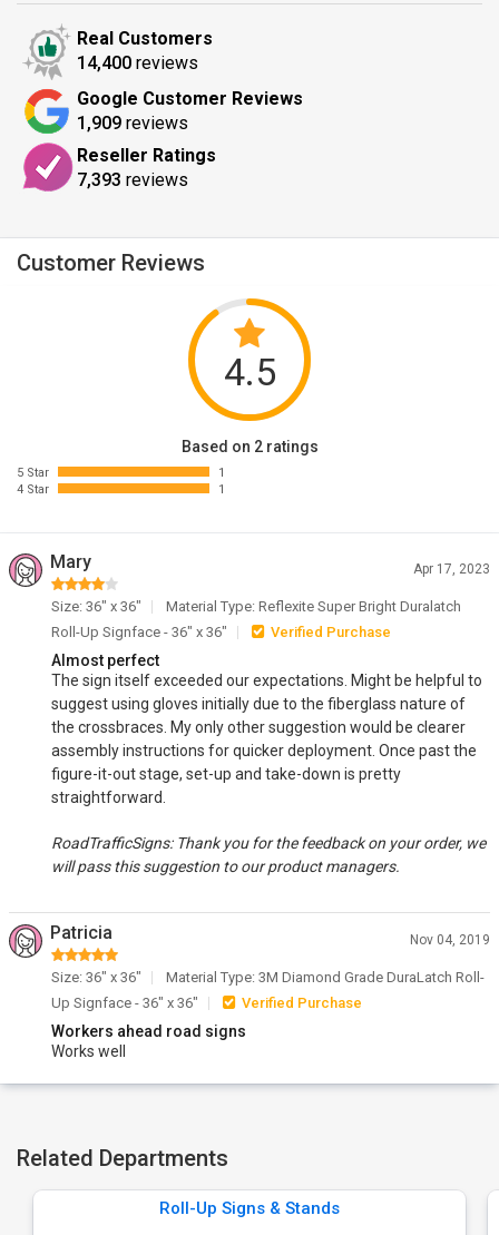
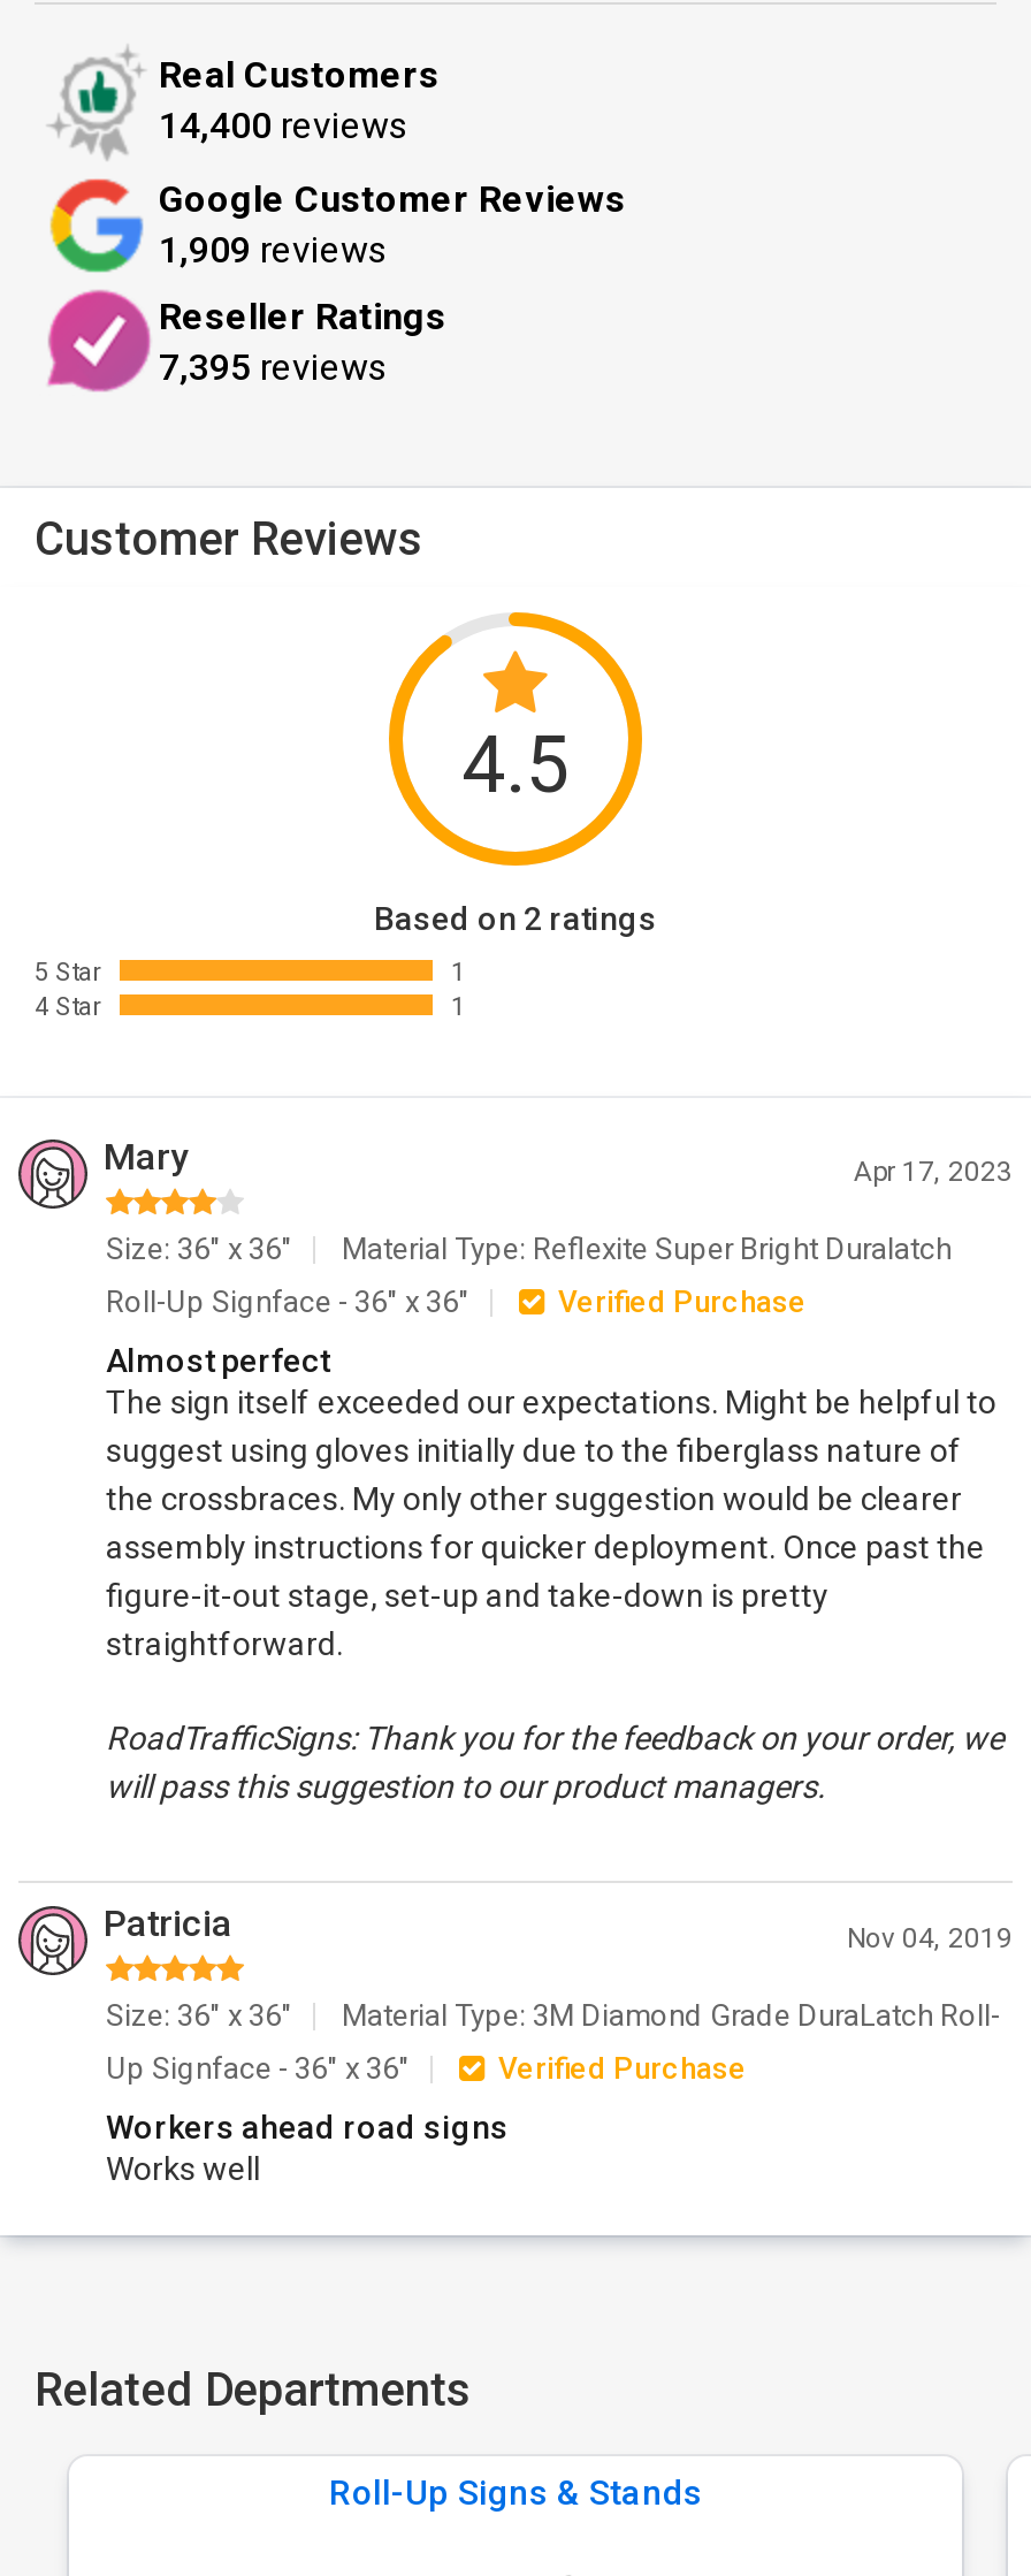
- 7,393 reviews
+ 7,395 reviews
